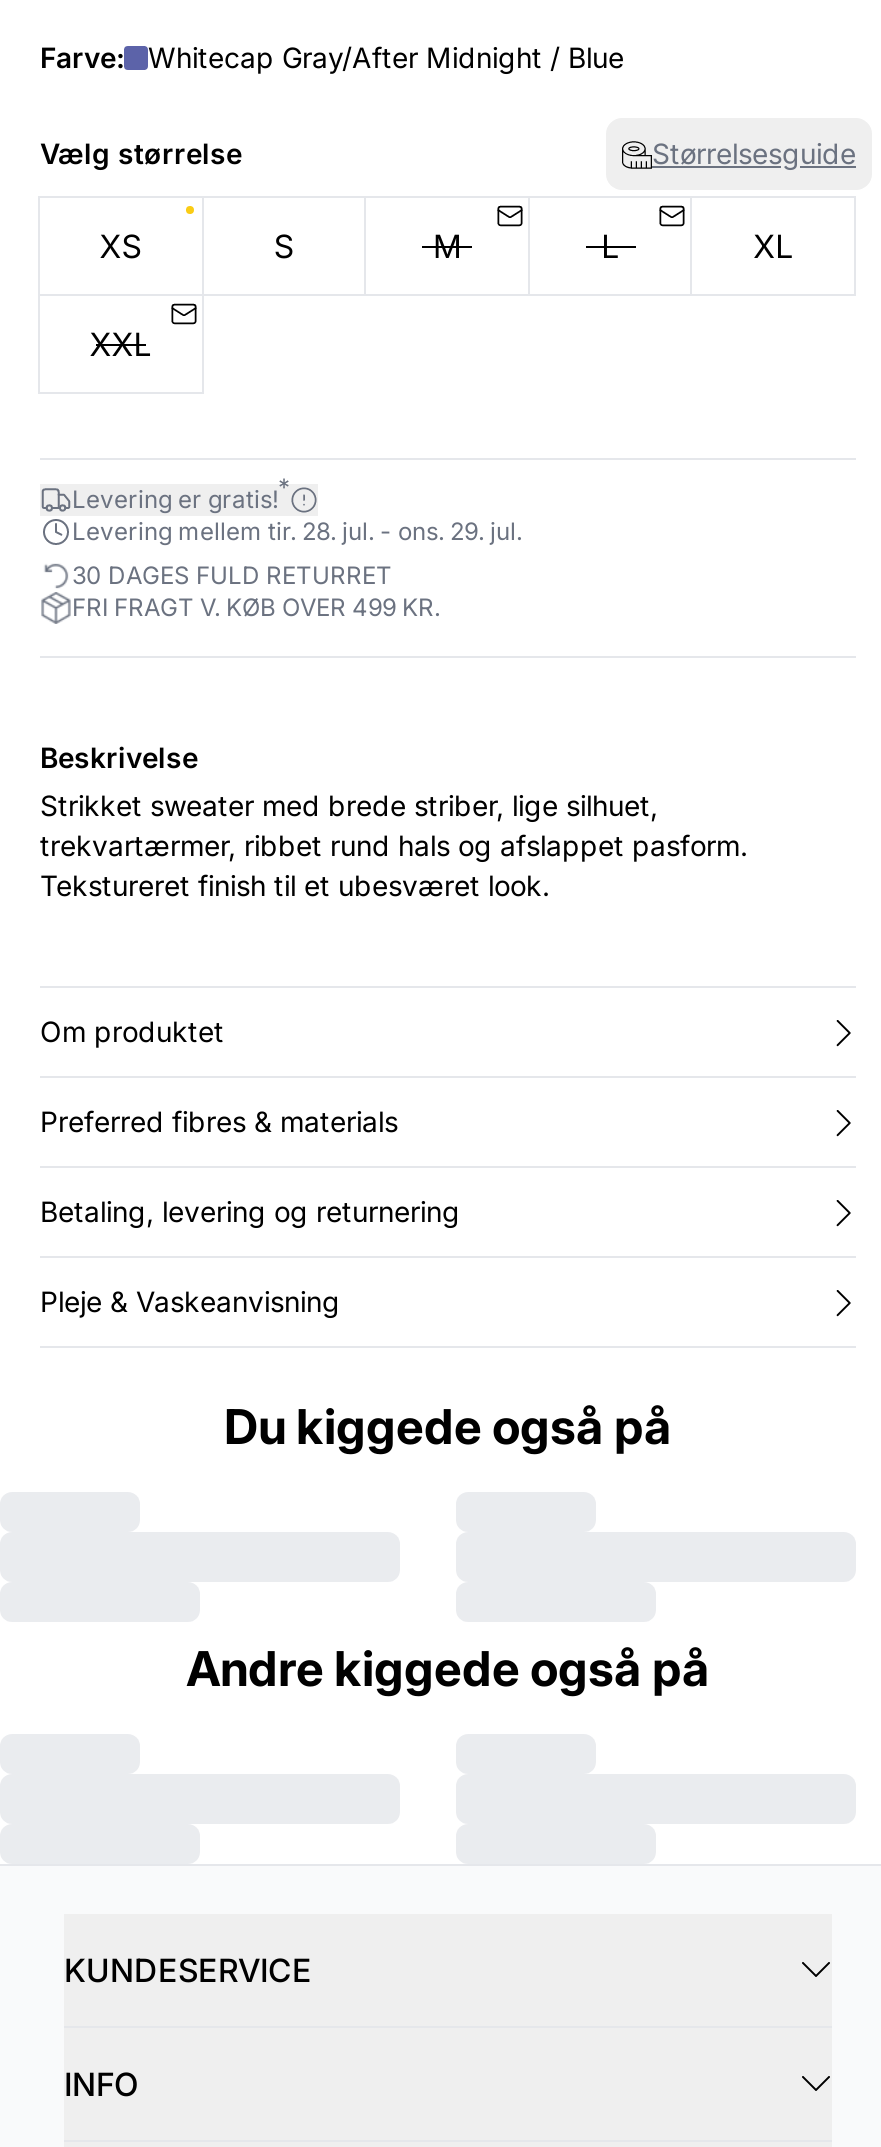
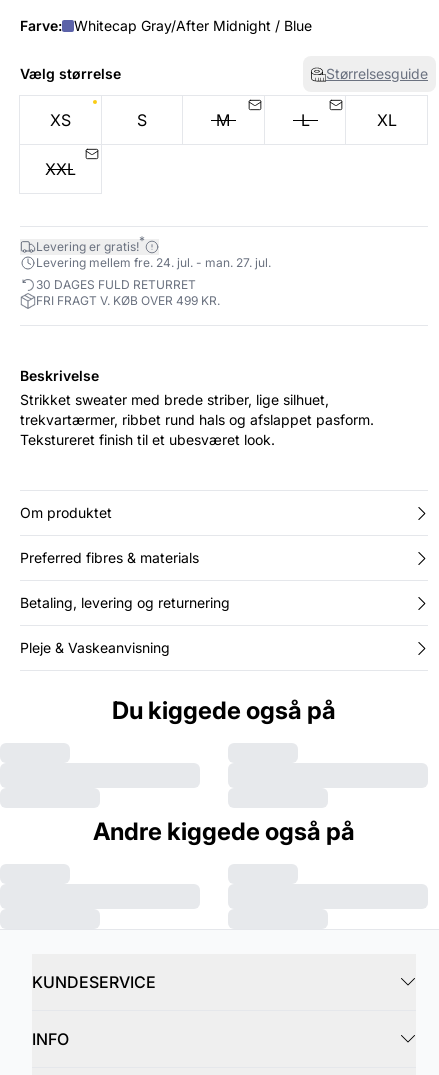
- Levering mellem tir. 28. jul. - ons. 29. jul.
+ Levering mellem fre. 24. jul. - man. 27. jul.
